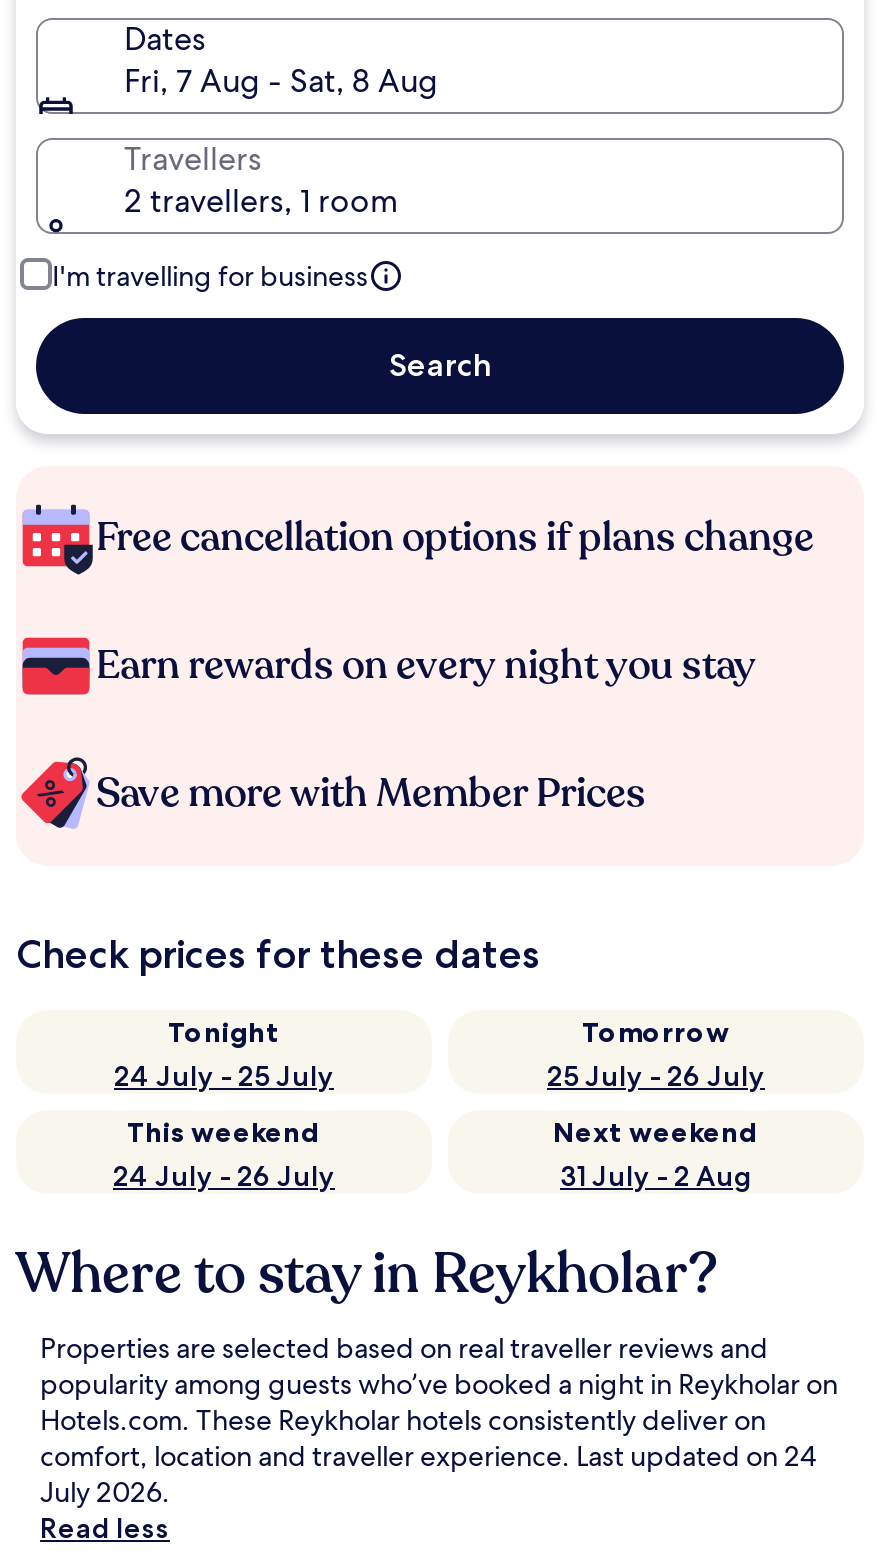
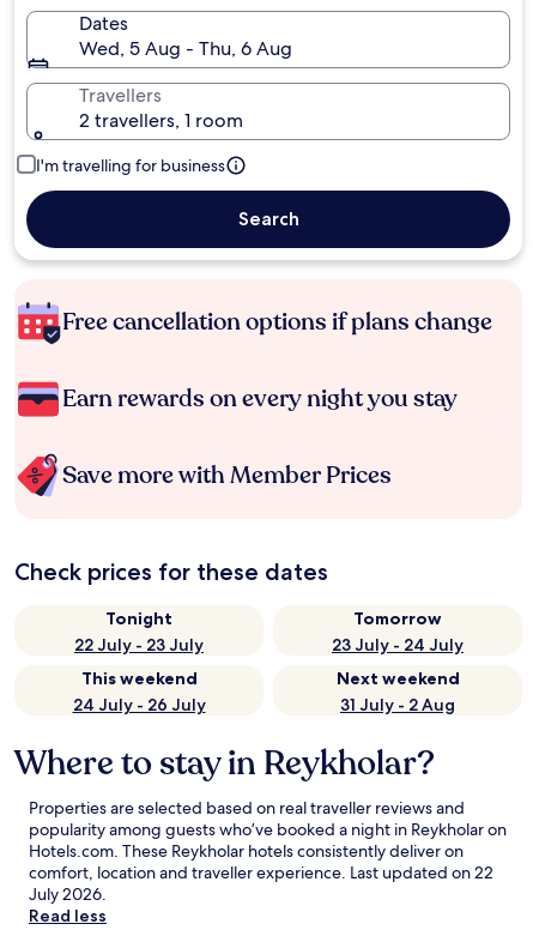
- Fri, 7 Aug - Sat, 8 Aug
+ Wed, 5 Aug - Thu, 6 Aug

- 24 July - 25 July
+ 22 July - 23 July

- 25 July - 26 July
+ 23 July - 24 July

- comfort, location and traveller experience. Last updated on 24
+ comfort, location and traveller experience. Last updated on 22
